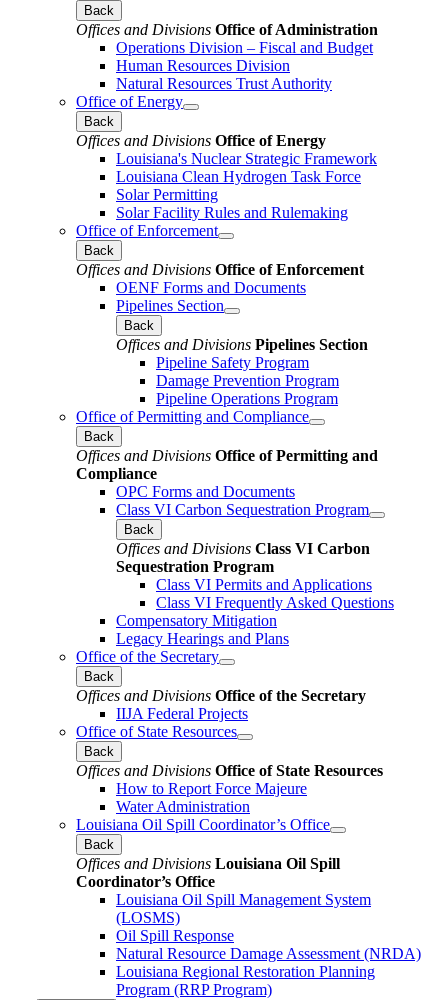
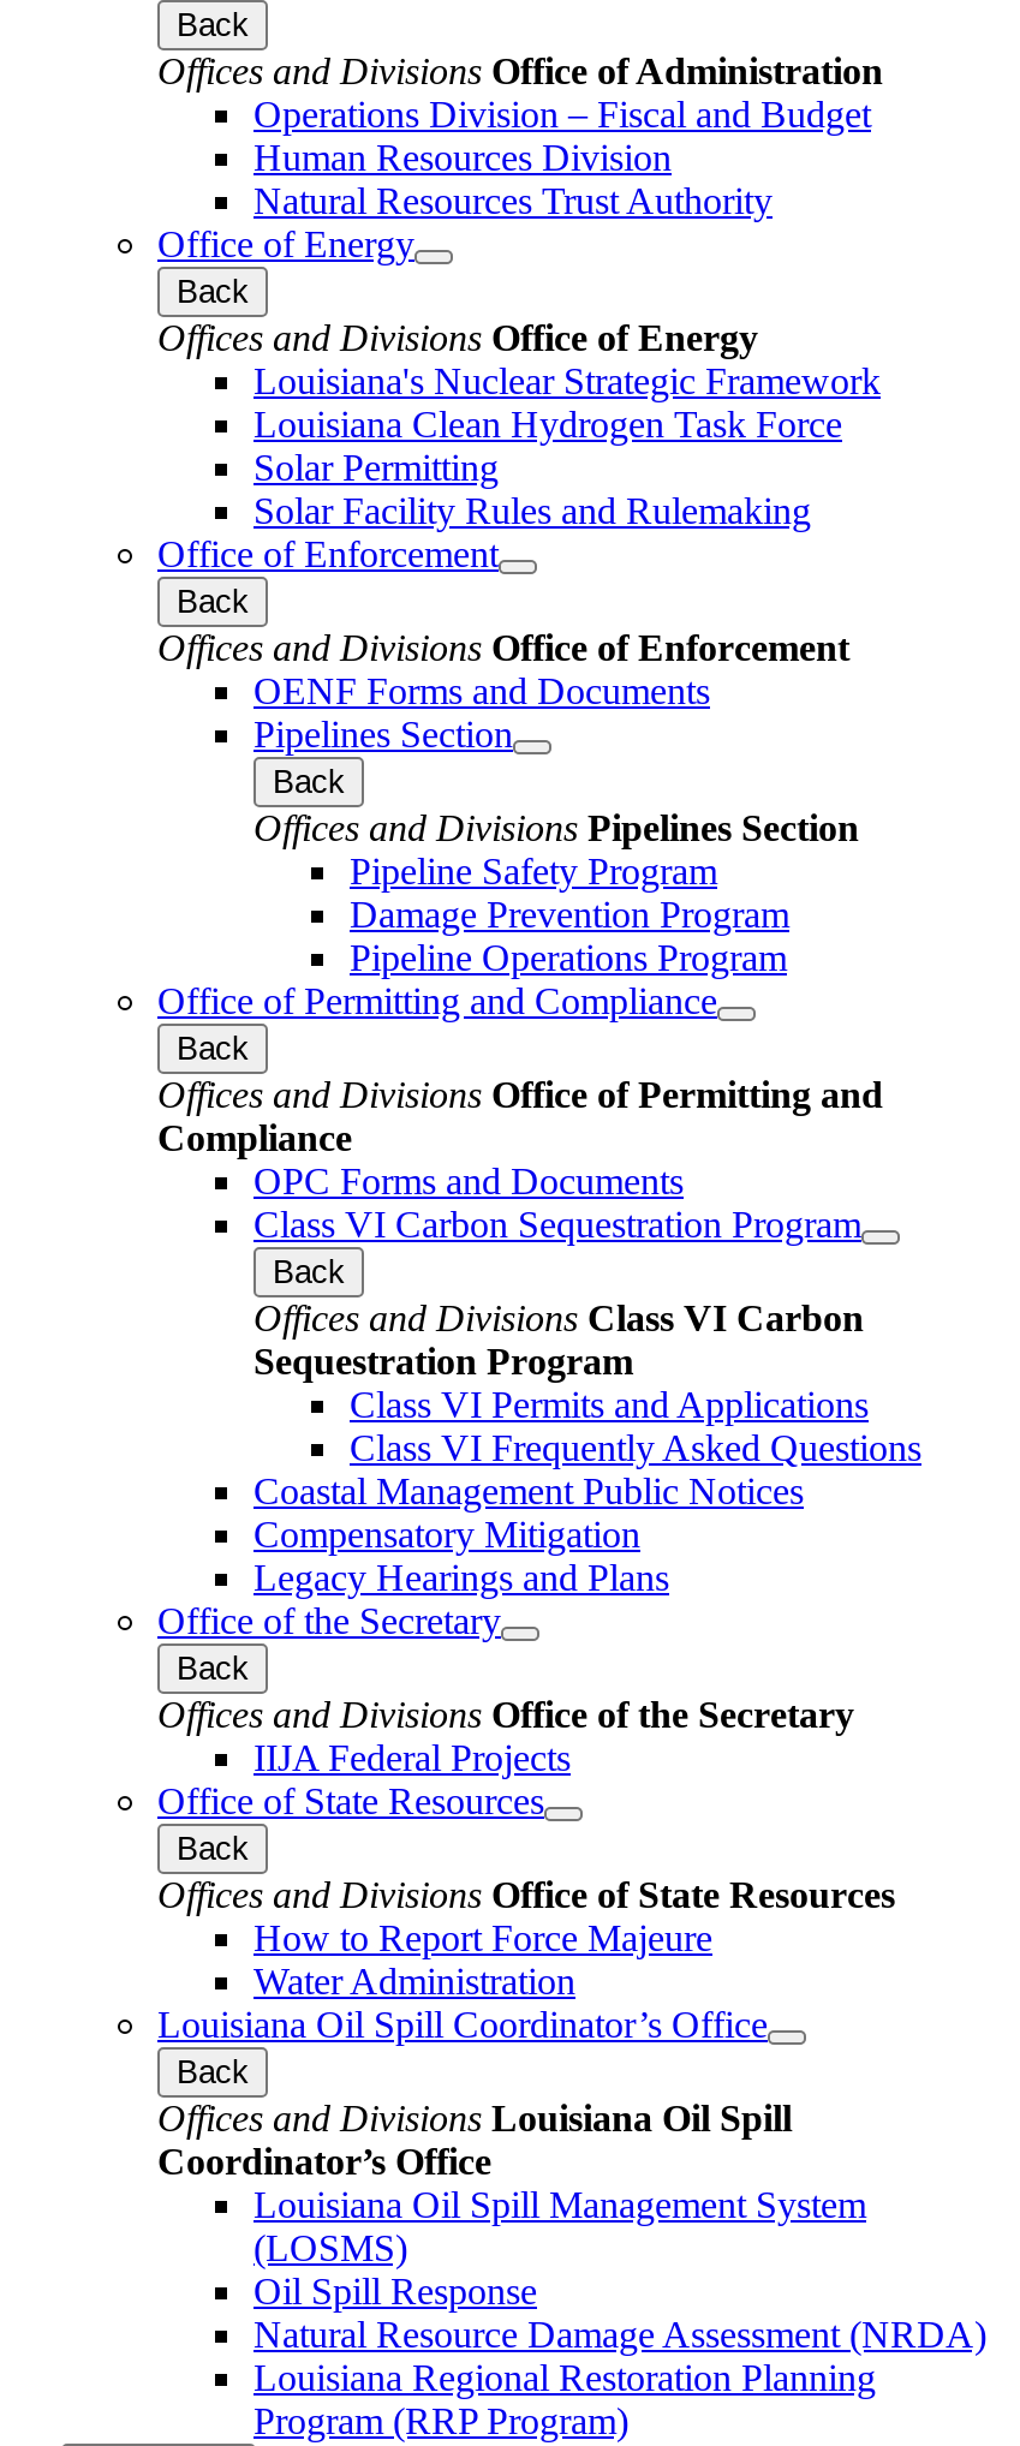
+ Coastal Management Public Notices
